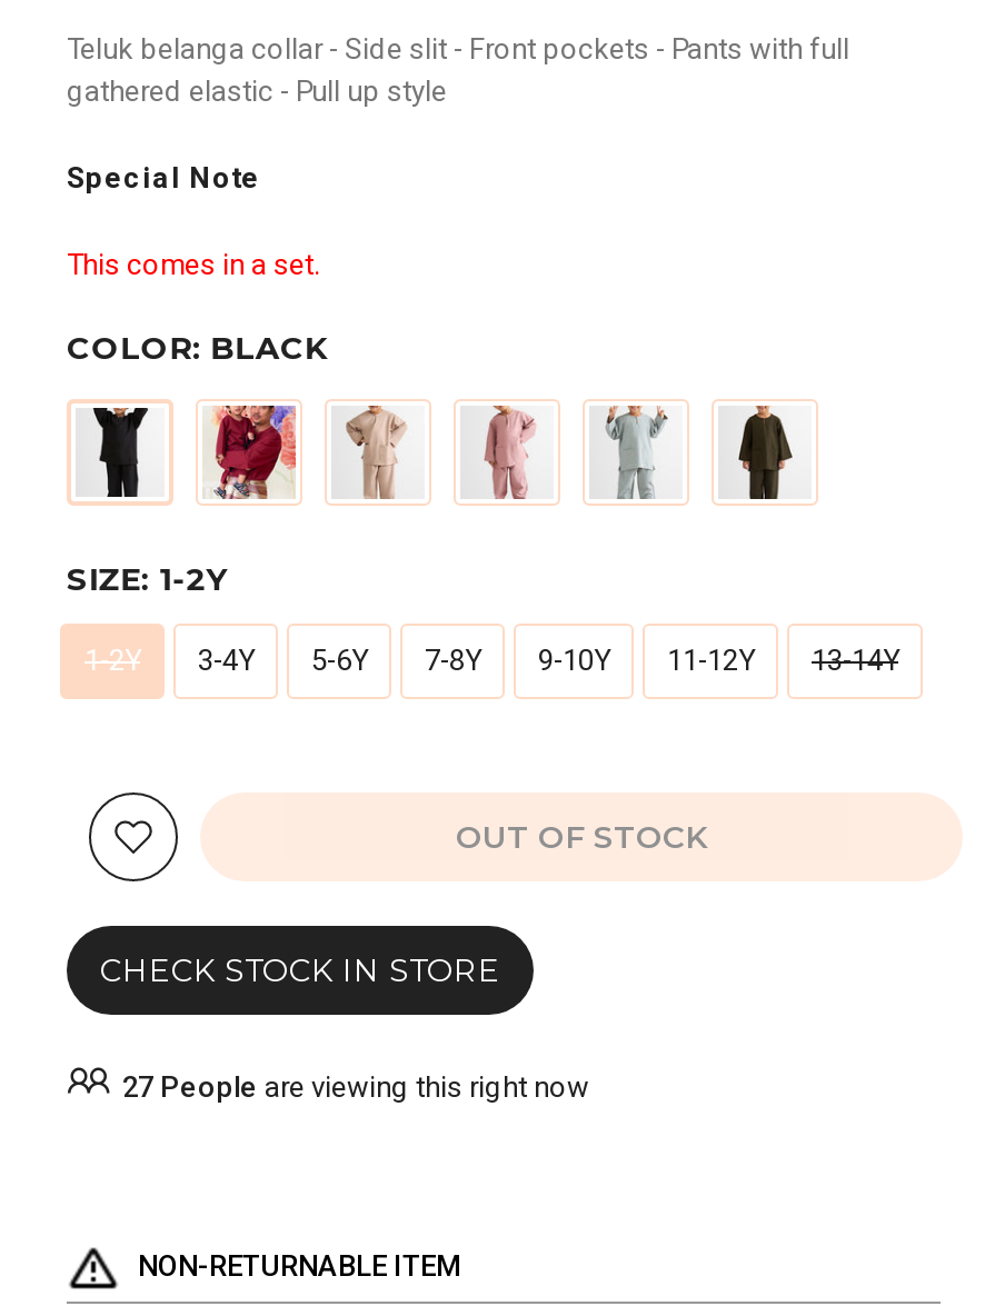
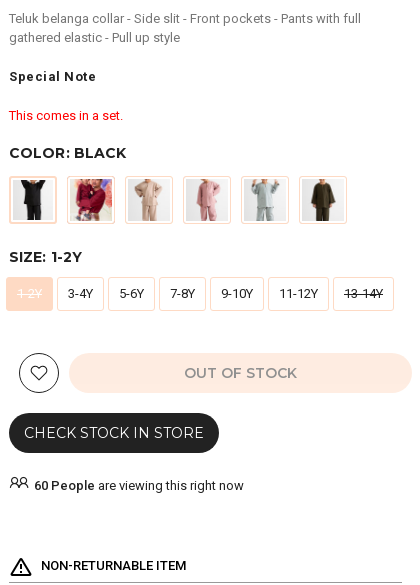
- 27 People are viewing this right now
+ 60 People are viewing this right now
